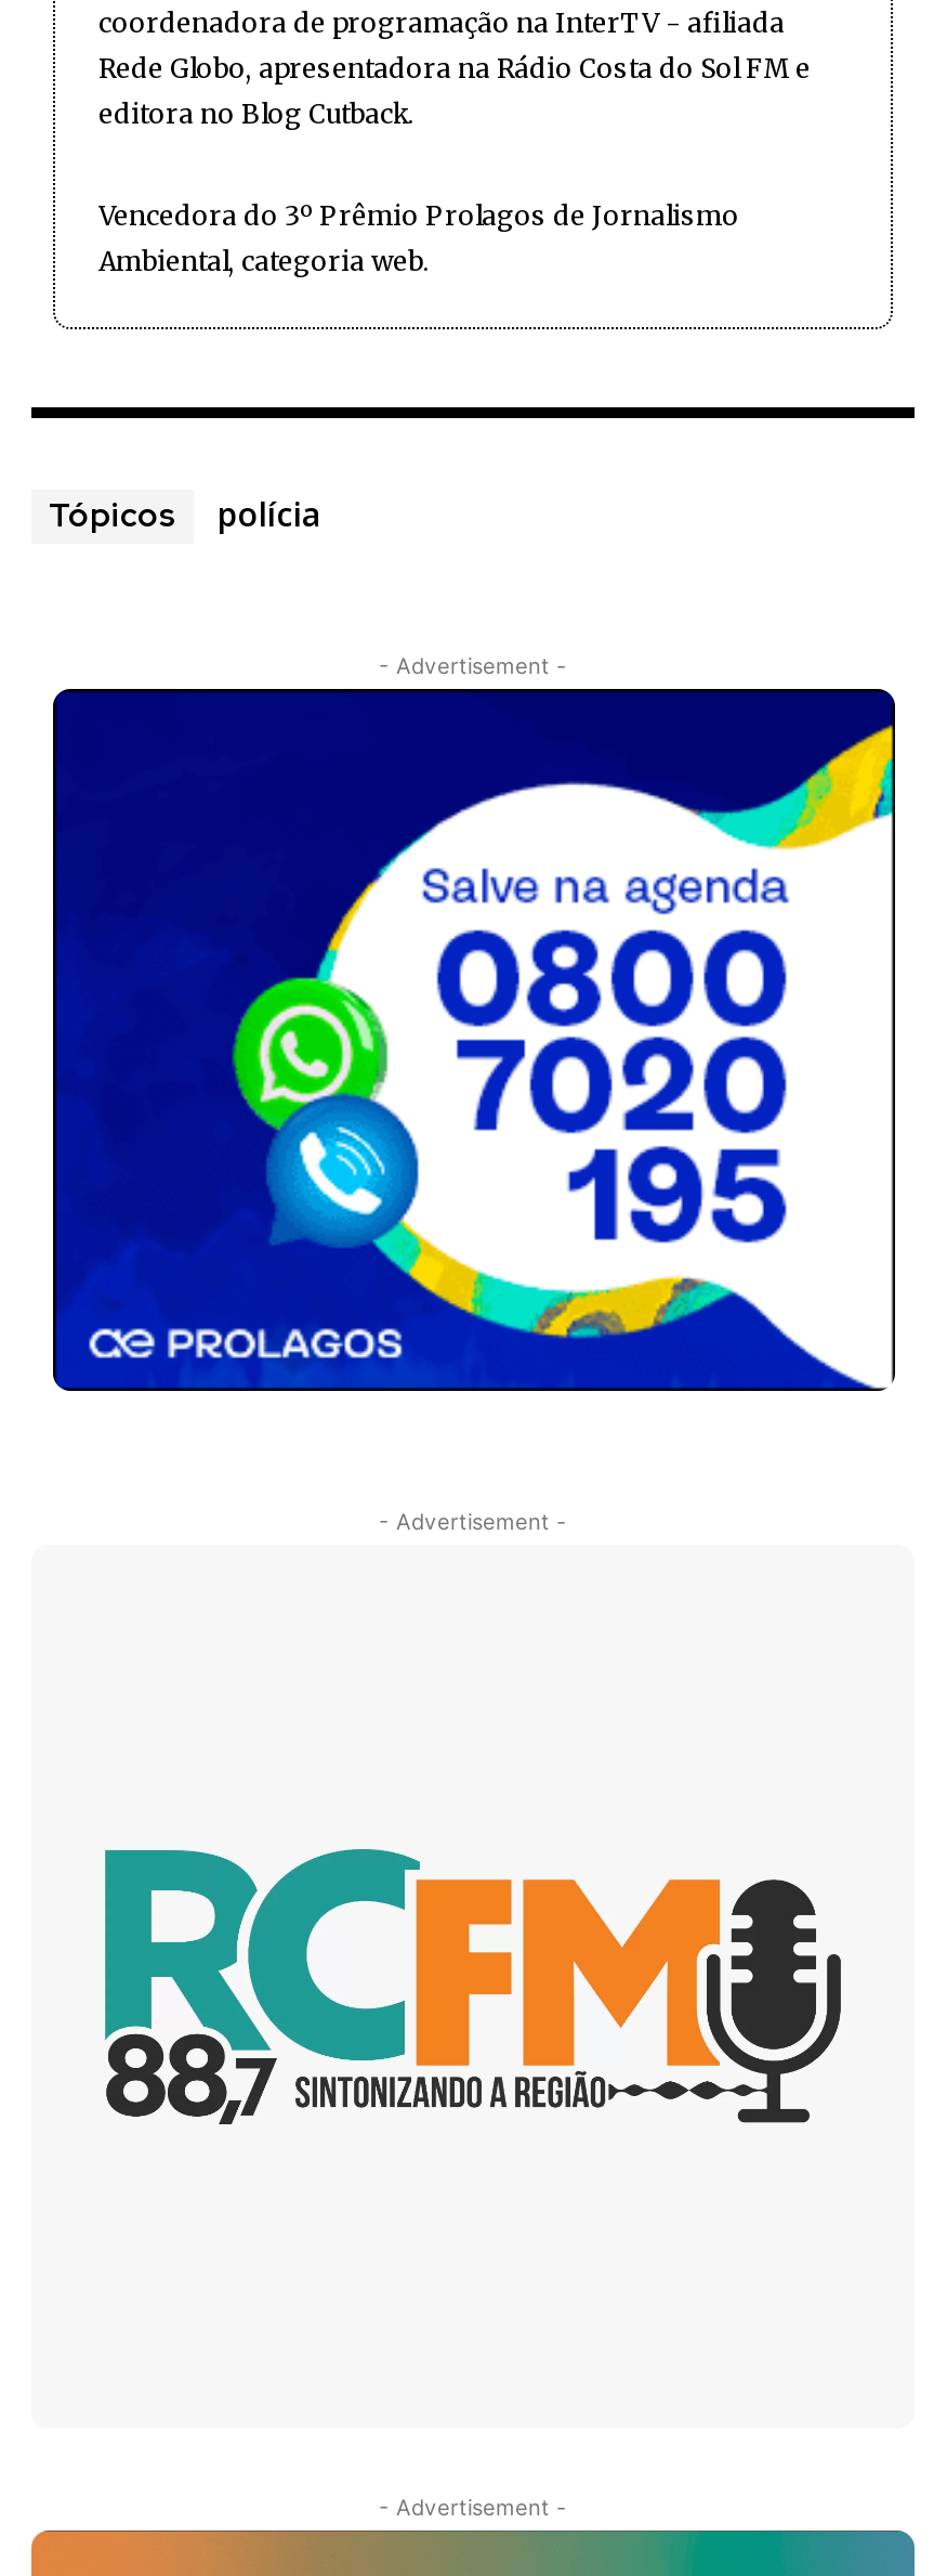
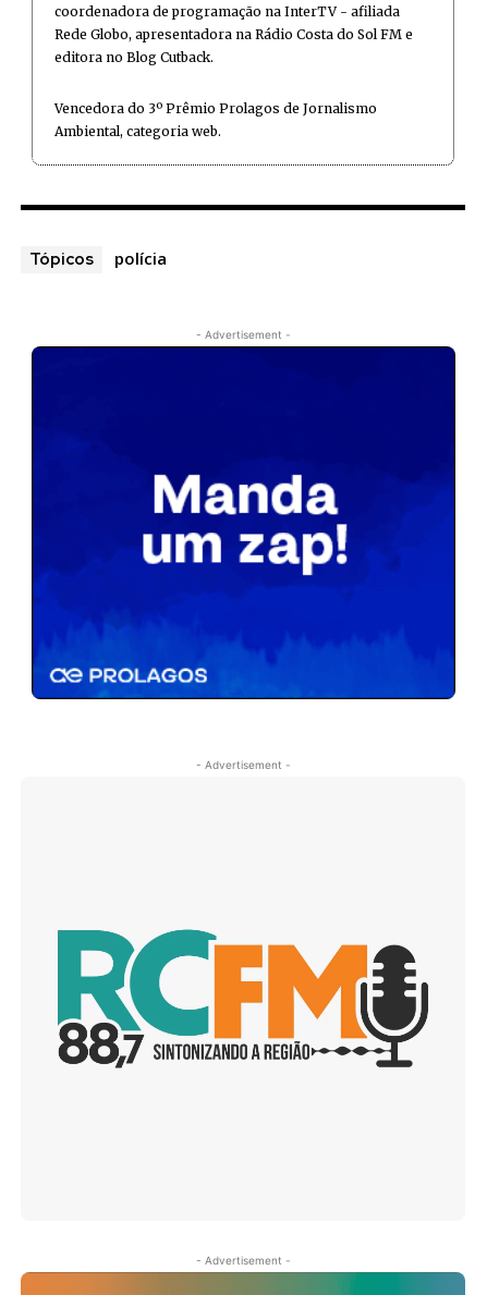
- [image]
+ [image]
